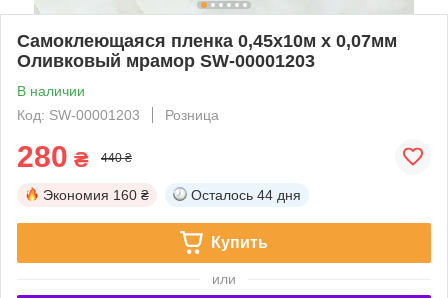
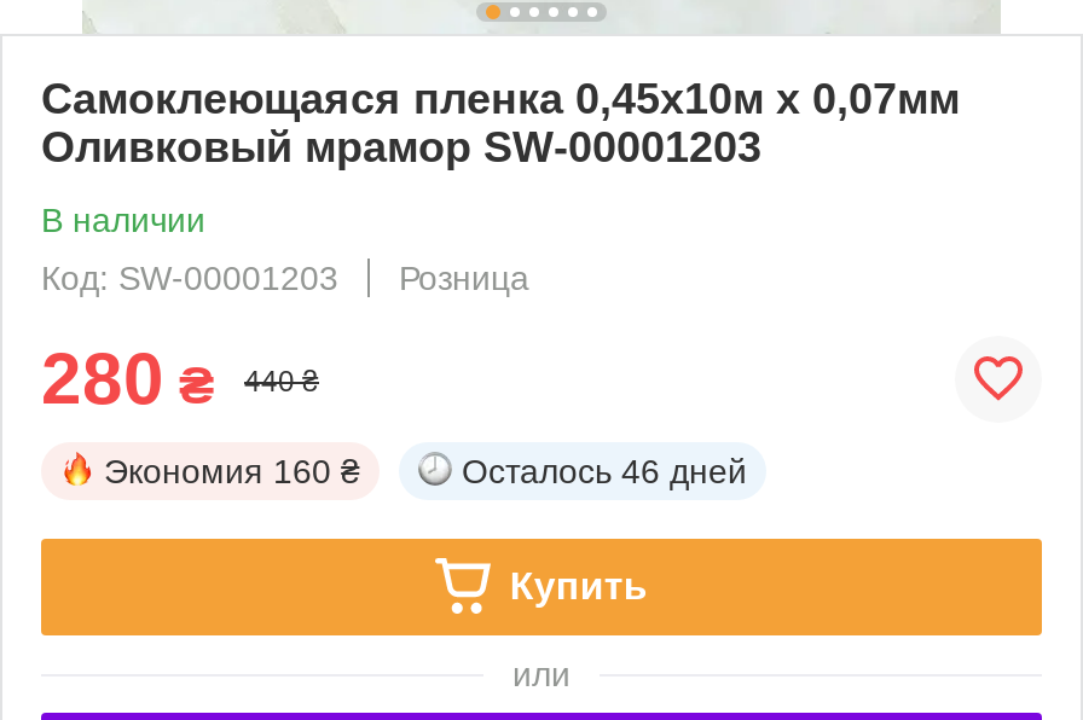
- Осталось 44 дня
+ Осталось 46 дней
